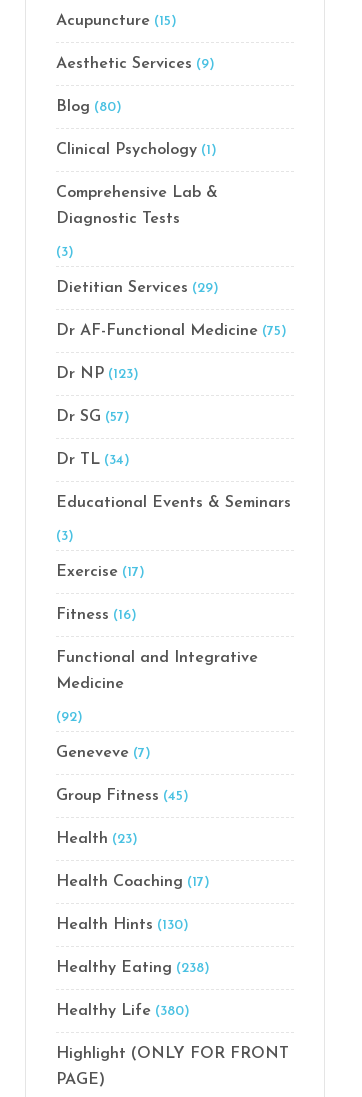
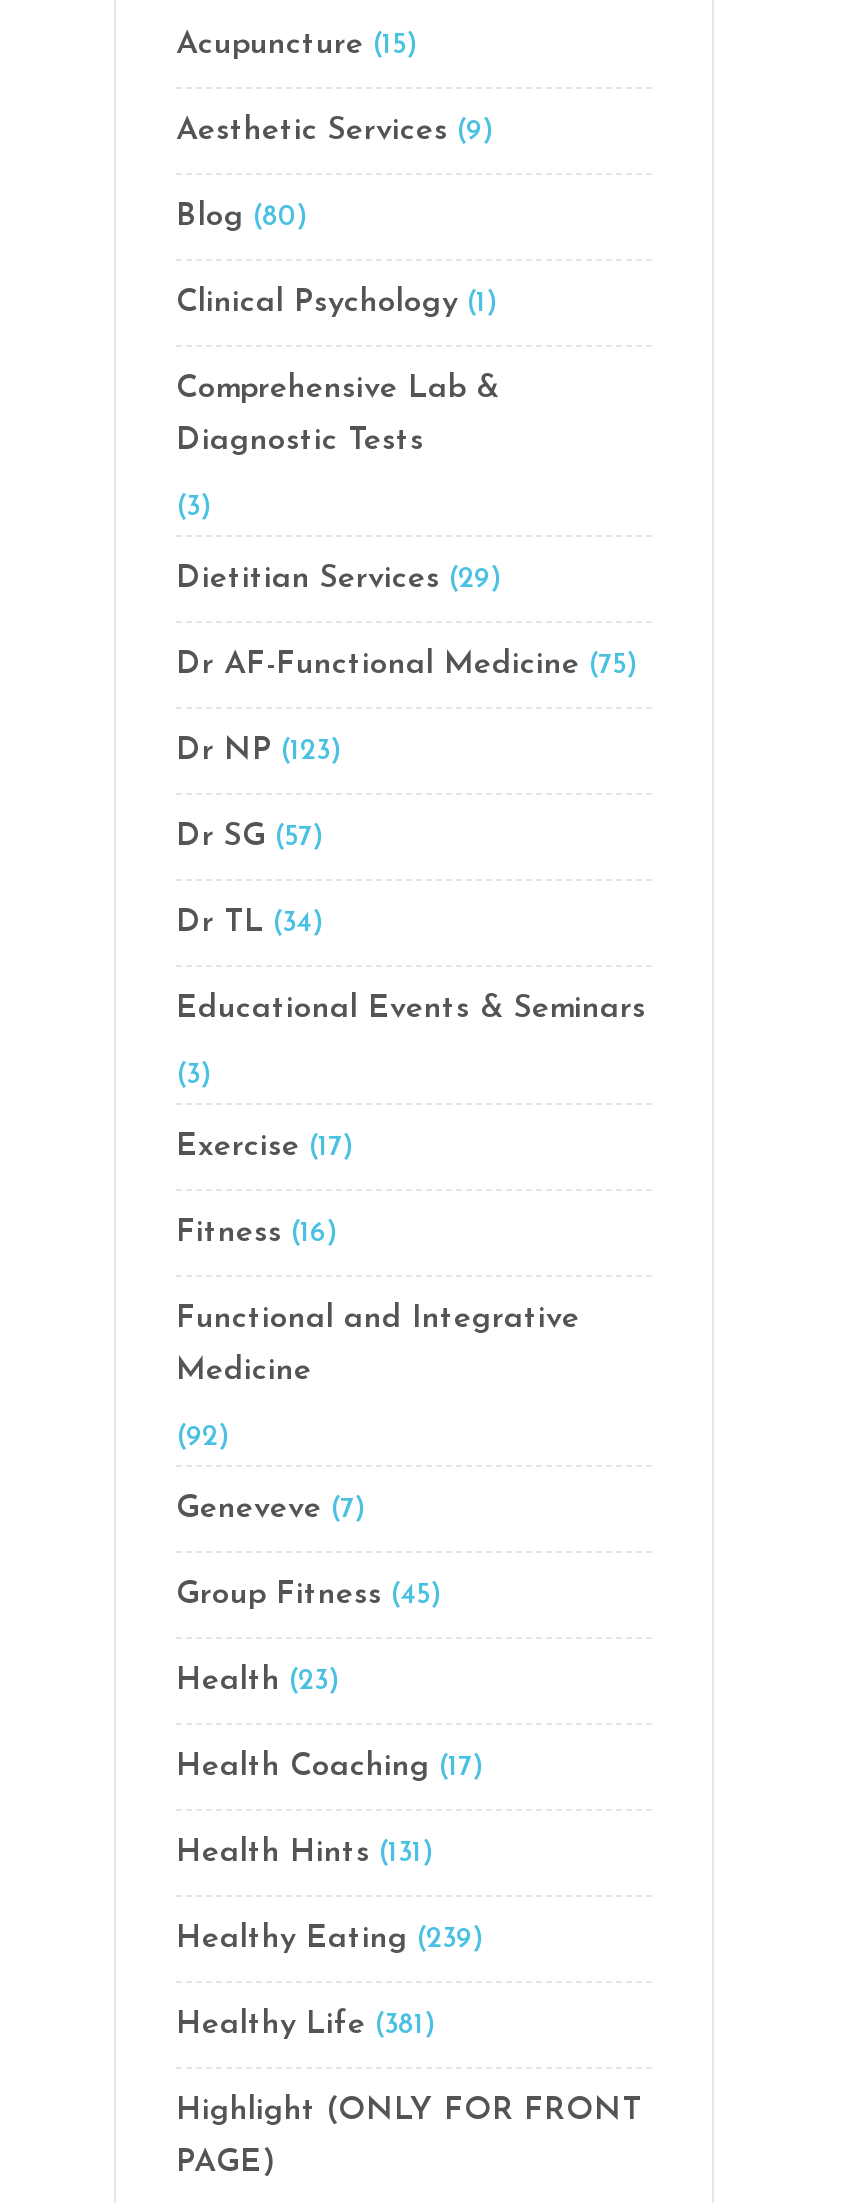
- Health Hints (130)
+ Health Hints (131)

- Healthy Eating (238)
+ Healthy Eating (239)

- Healthy Life (380)
+ Healthy Life (381)
